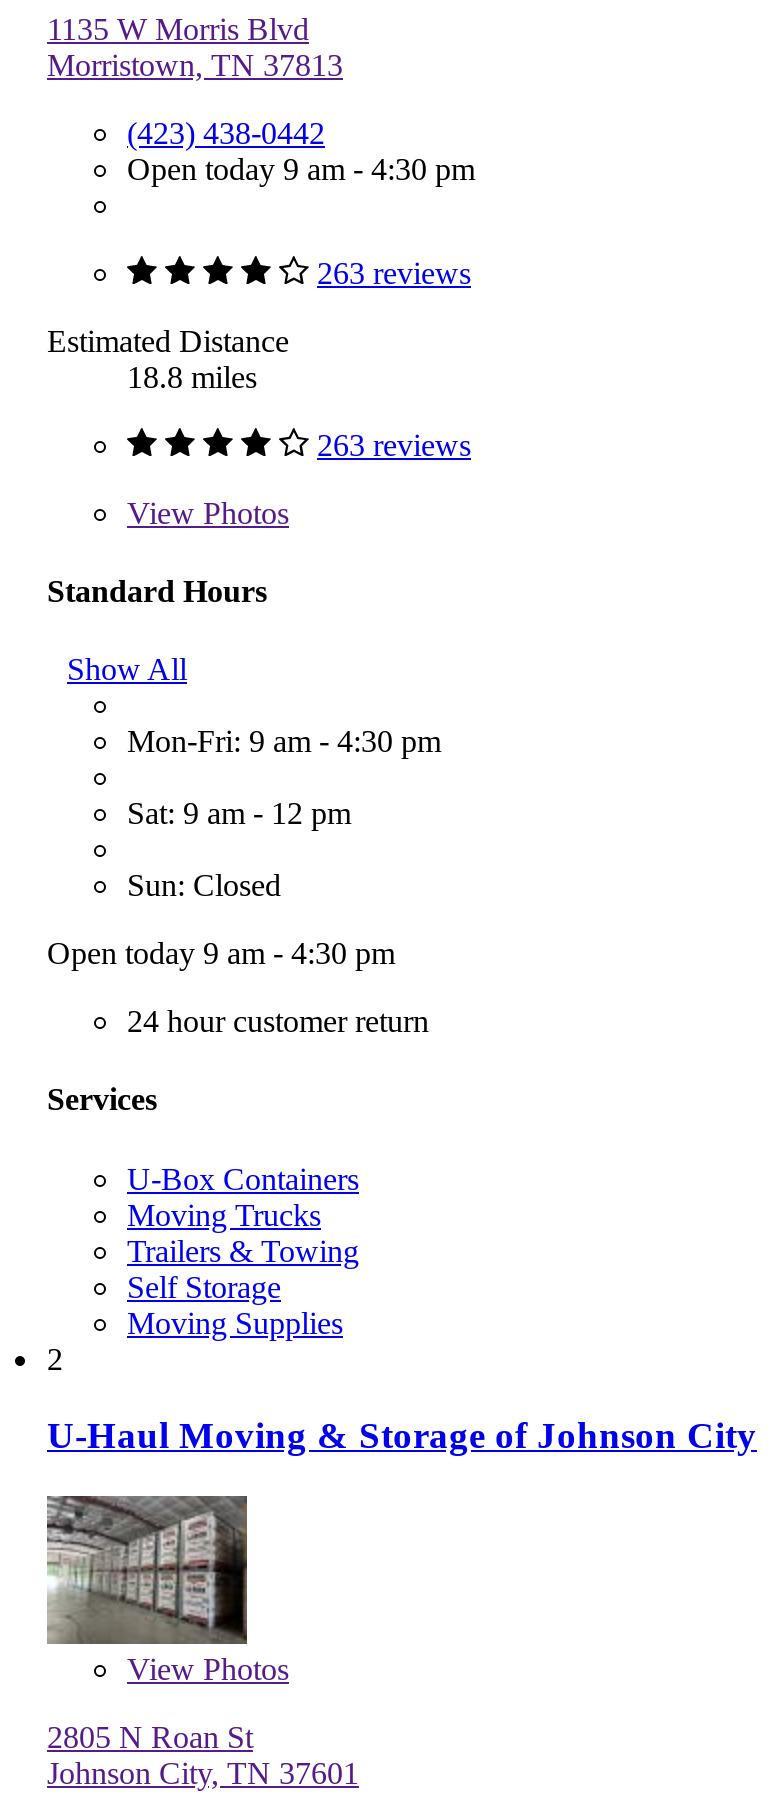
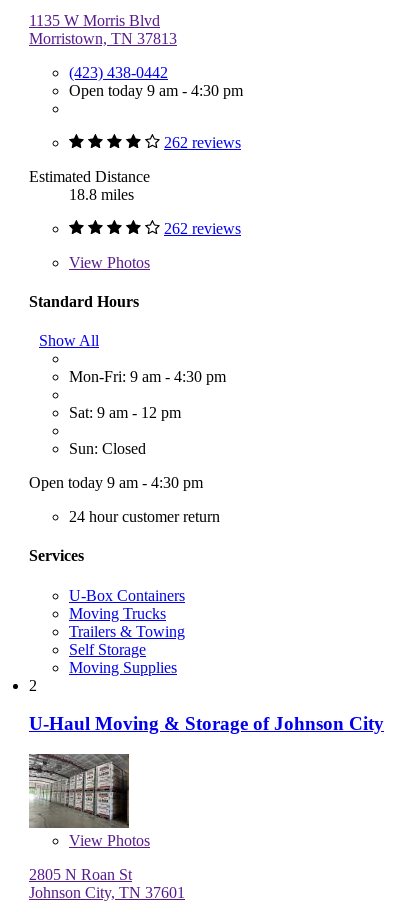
- 263 reviews
+ 262 reviews

- 263 reviews
+ 262 reviews
